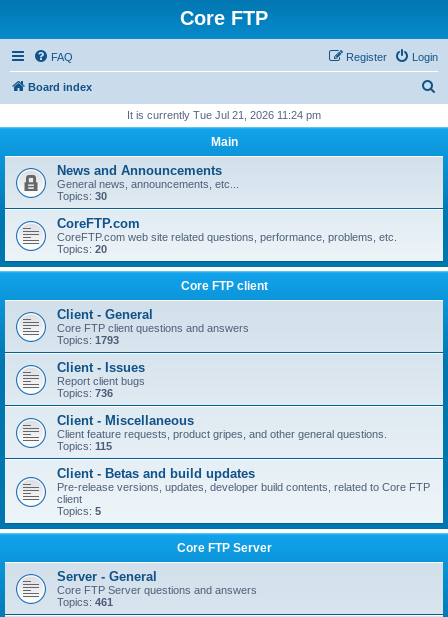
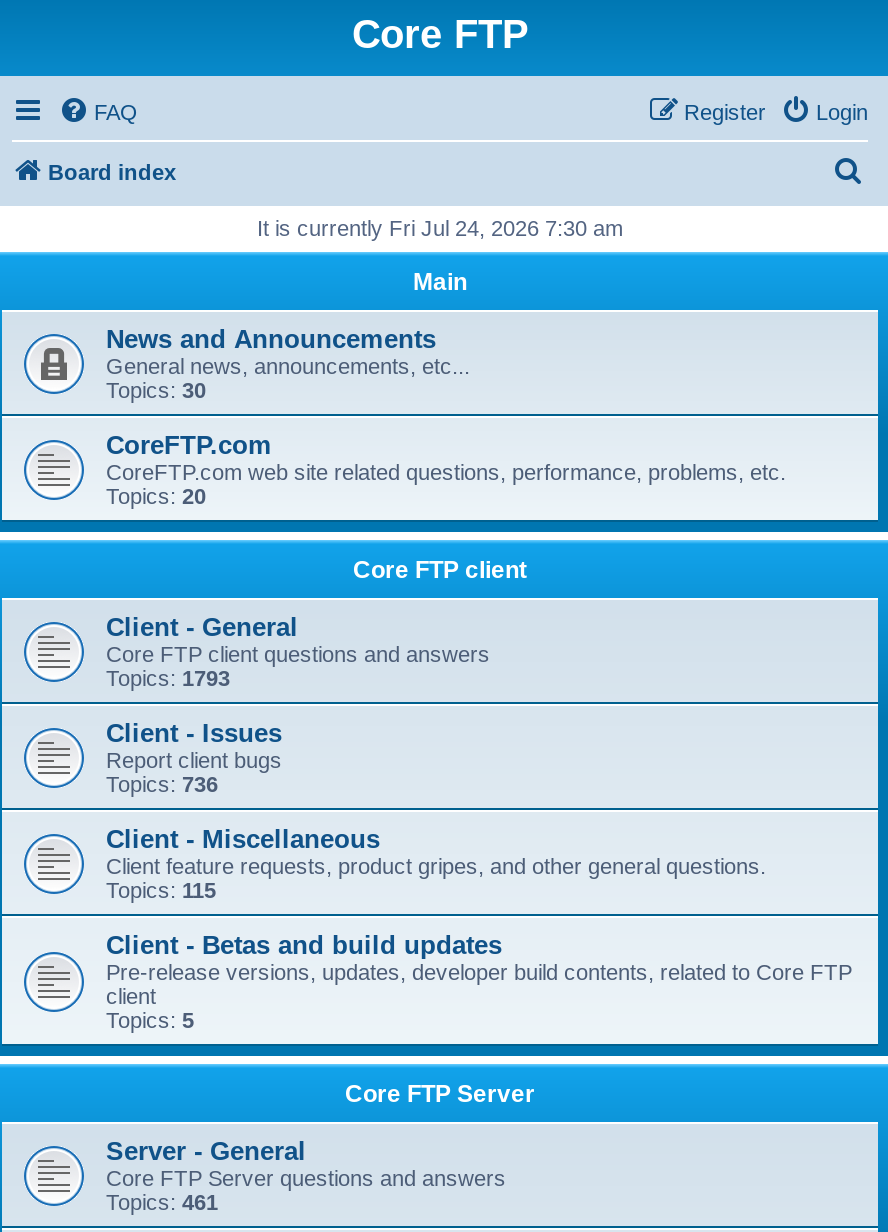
- It is currently Tue Jul 21, 2026 11:24 pm
+ It is currently Fri Jul 24, 2026 7:30 am
